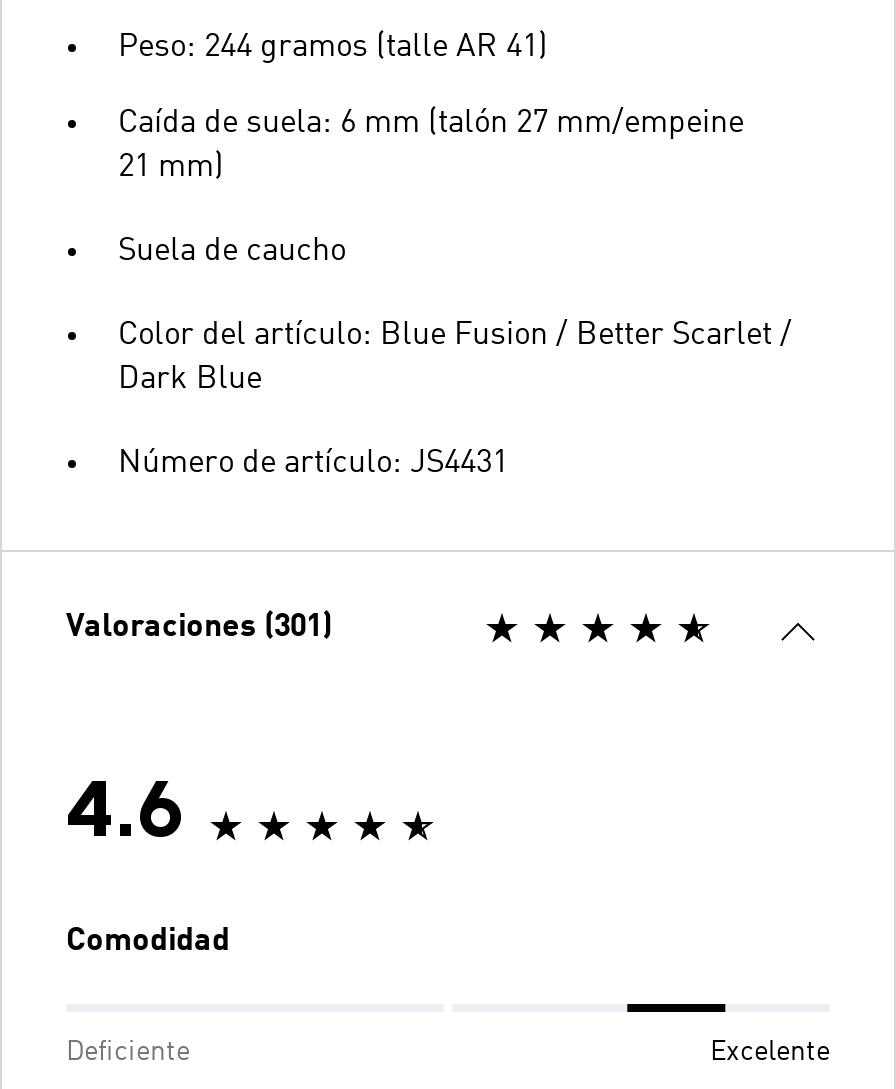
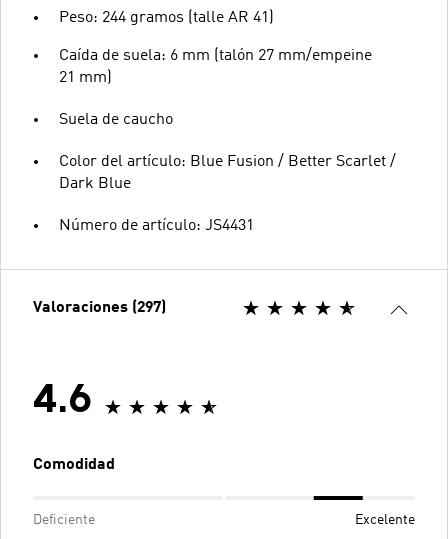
- Valoraciones (301)
+ Valoraciones (297)
